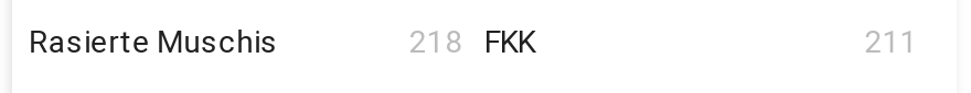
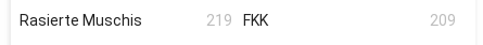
- 218 FKK
+ 219 FKK

- 211
+ 209
